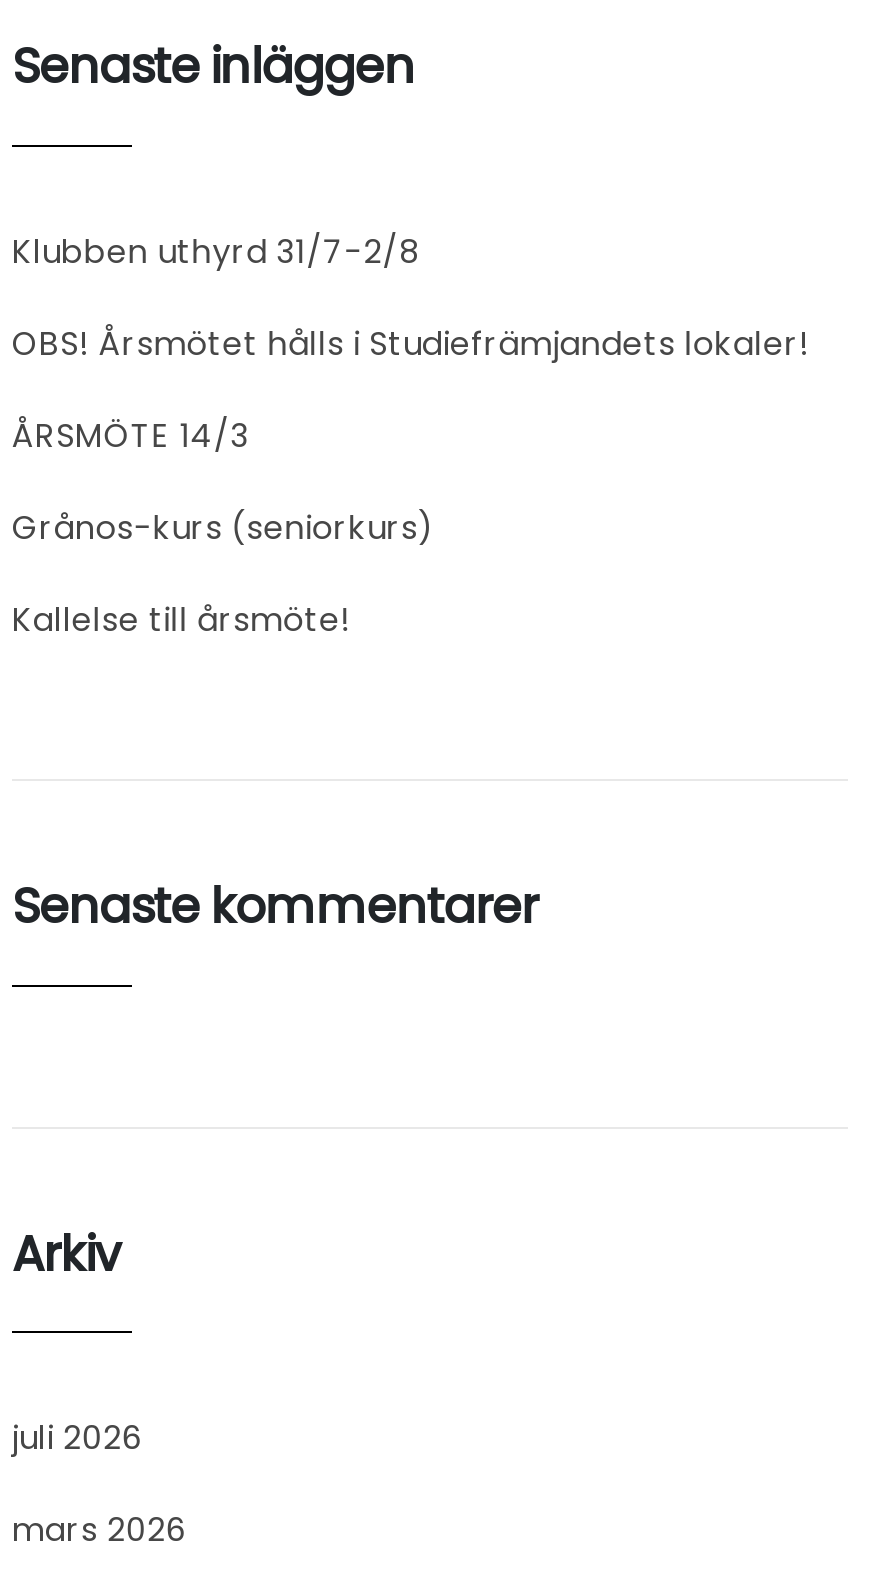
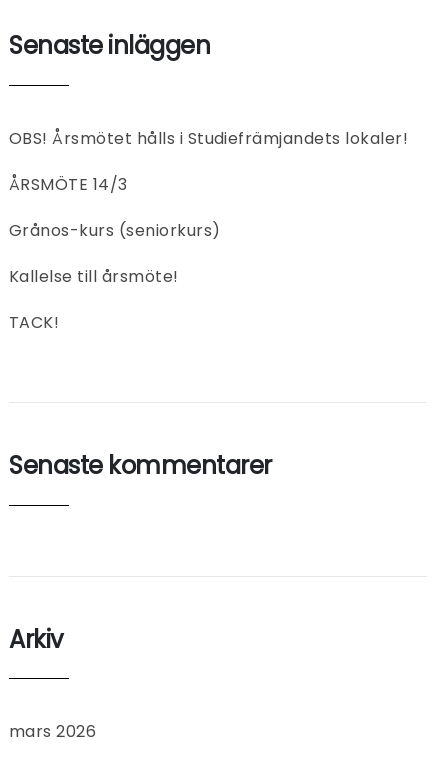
- Klubben uthyrd 31/7-2/8

+ TACK!

- juli 2026
